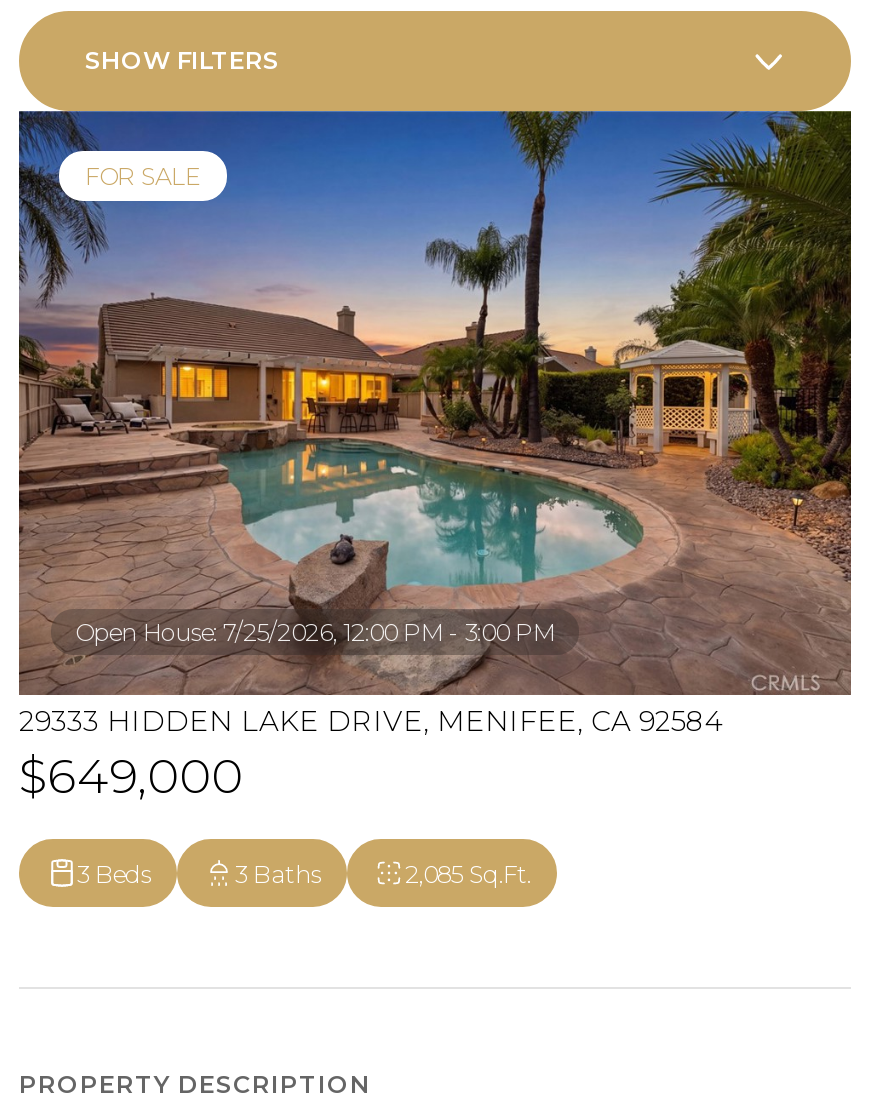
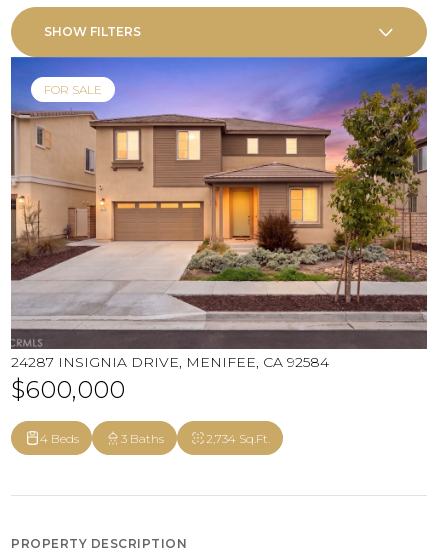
- [image]
- Open House: 7/25/2026, 12:00 PM - 3:00 PM
- 29333 HIDDEN LAKE DRIVE, MENIFEE, CA 92584
- $649,000
- 3 Beds
+ [image]
+ 24287 INSIGNIA DRIVE, MENIFEE, CA 92584
+ $600,000
+ 4 Beds

- 2,085 Sq.Ft.
+ 2,734 Sq.Ft.
